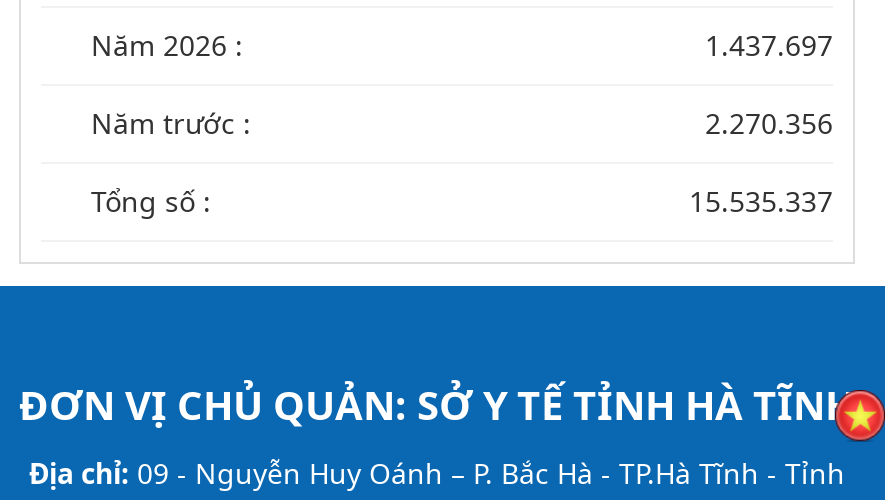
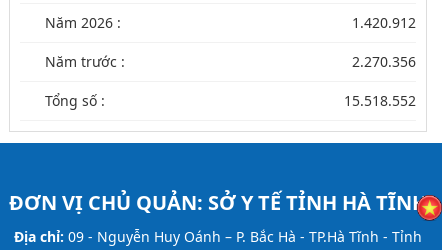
- 1.437.697
+ 1.420.912

- 15.535.337
+ 15.518.552
